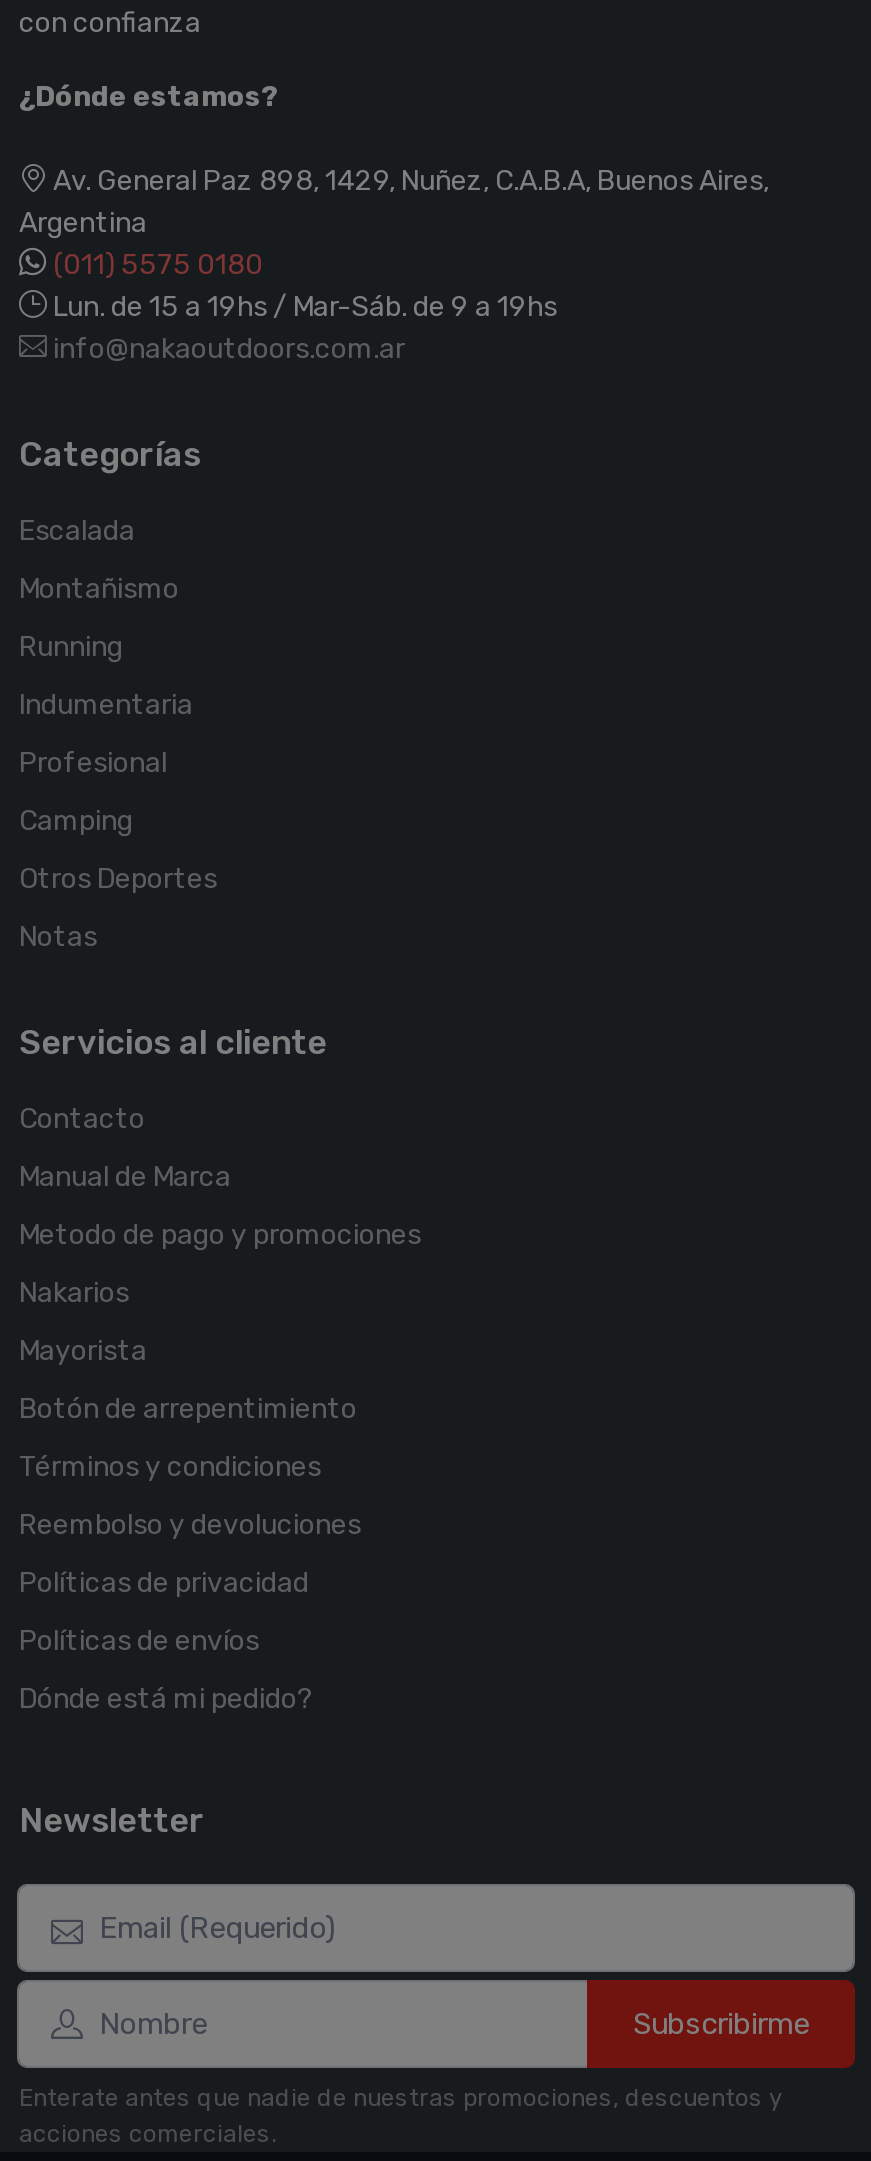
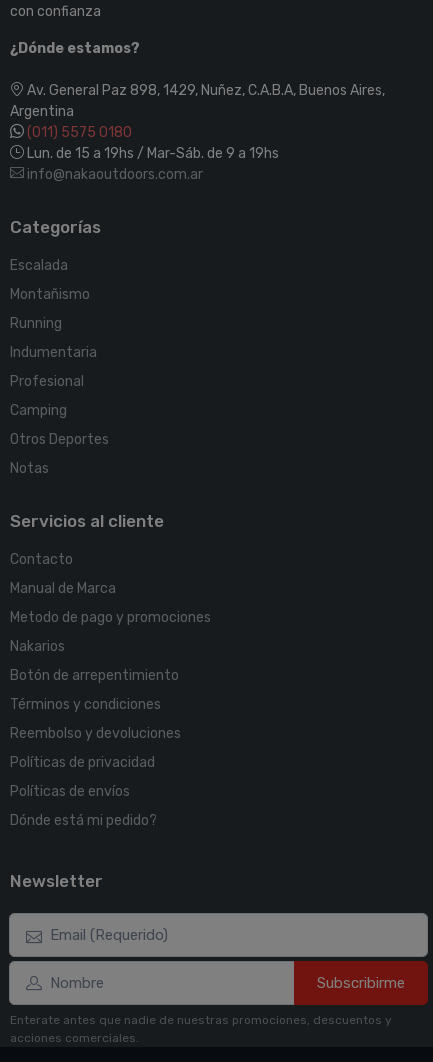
- Mayorista
